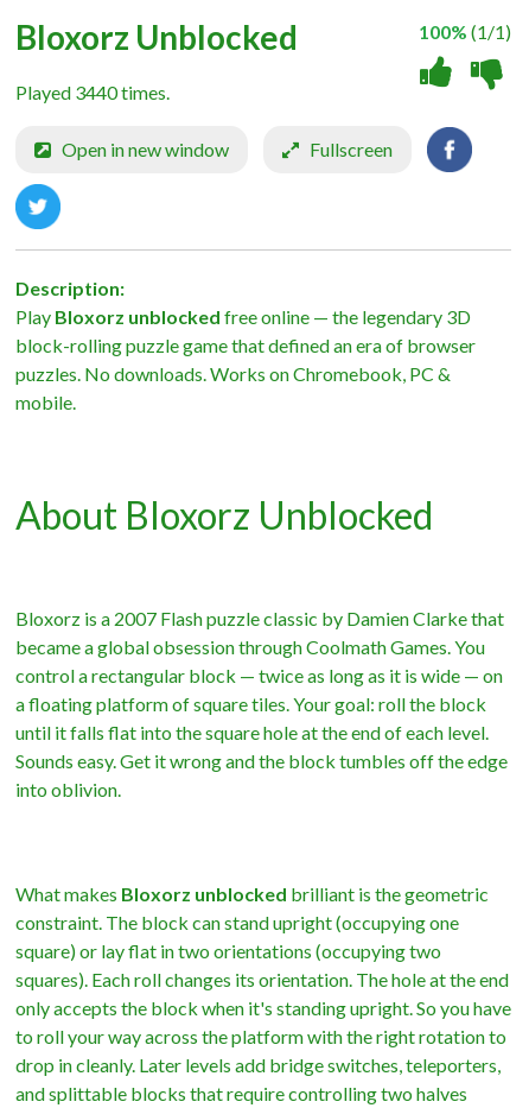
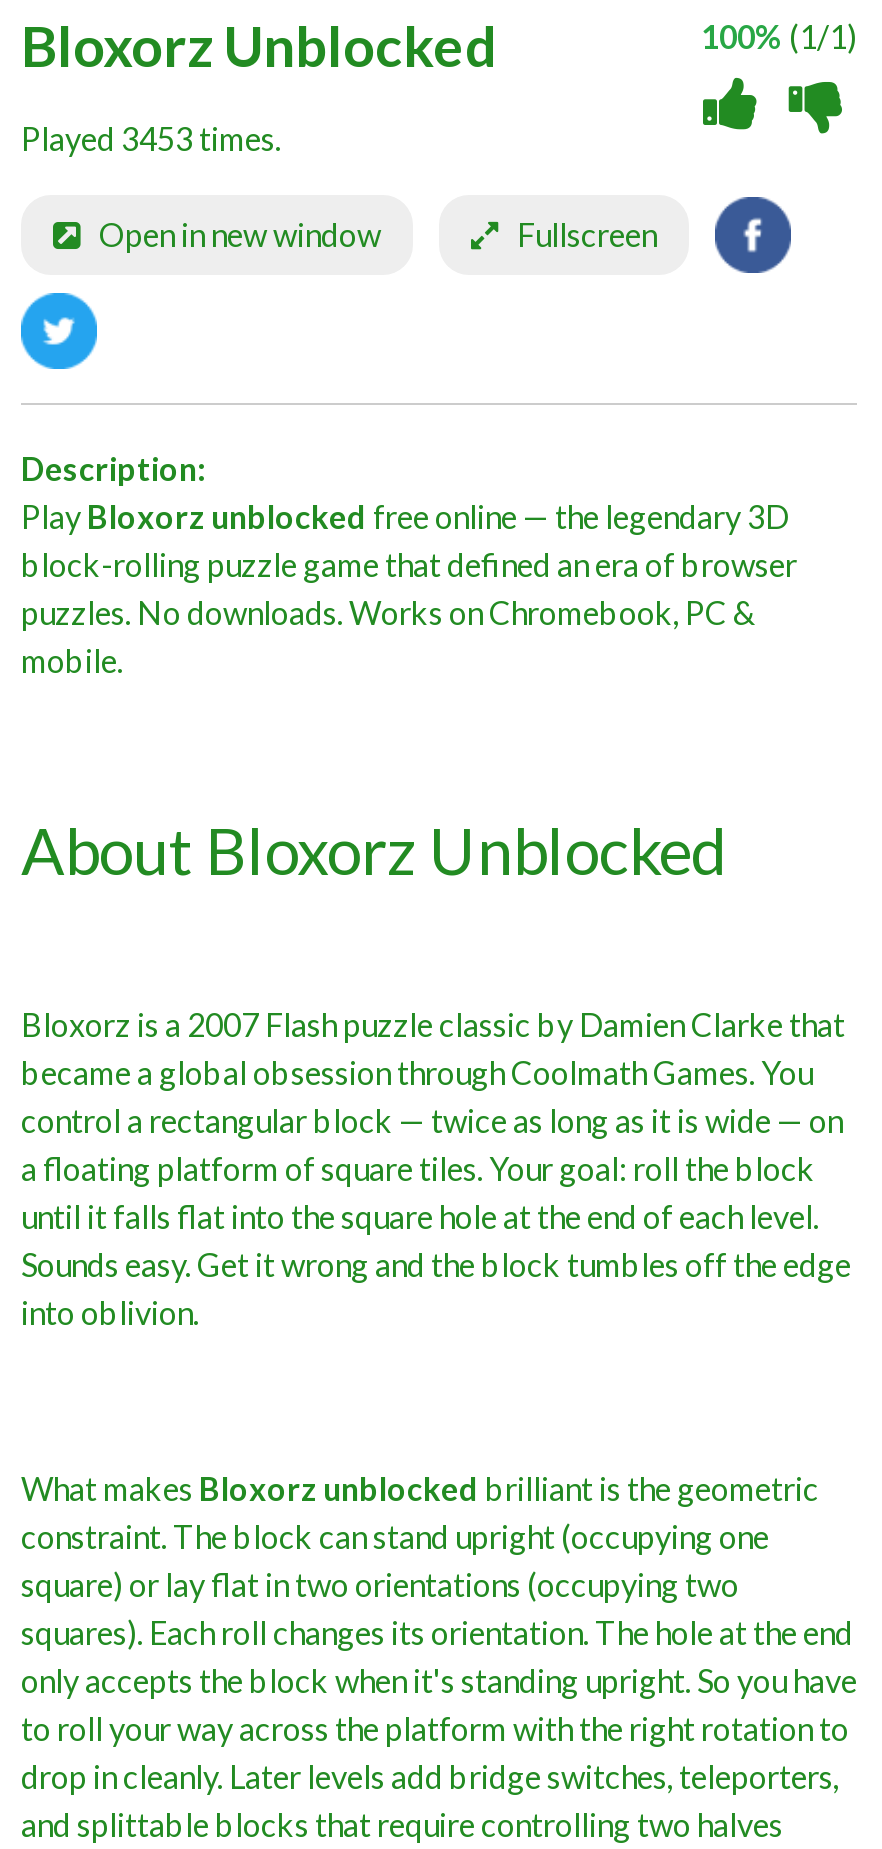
- Played 3440 times.
+ Played 3453 times.
